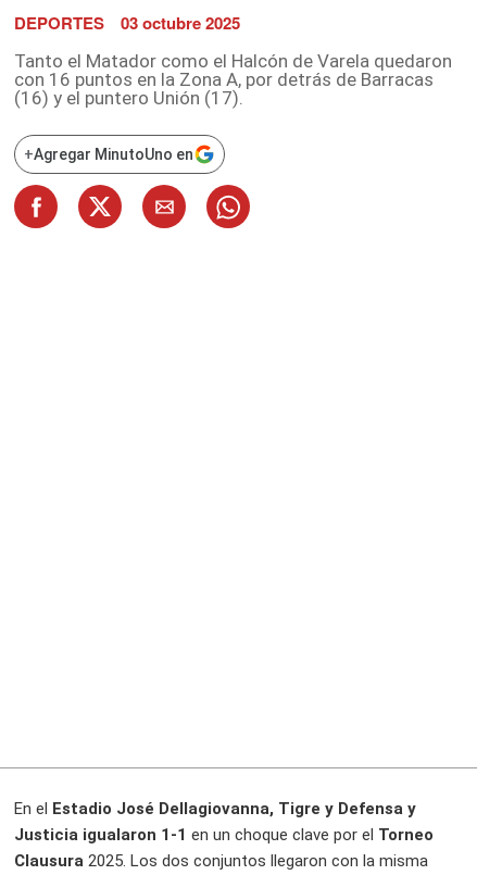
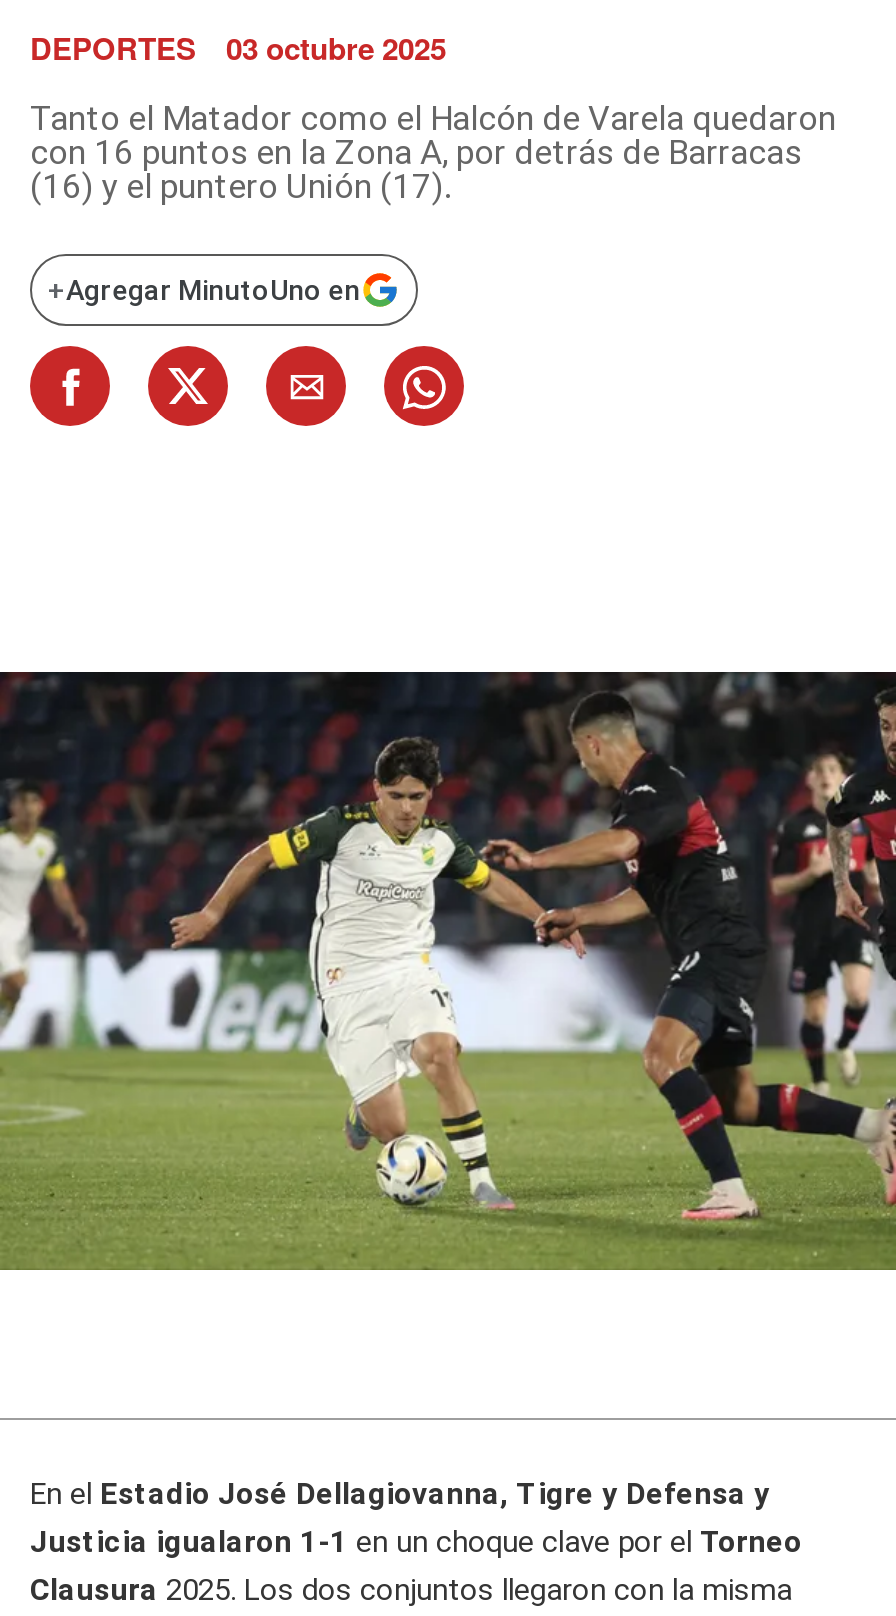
+ [image]
